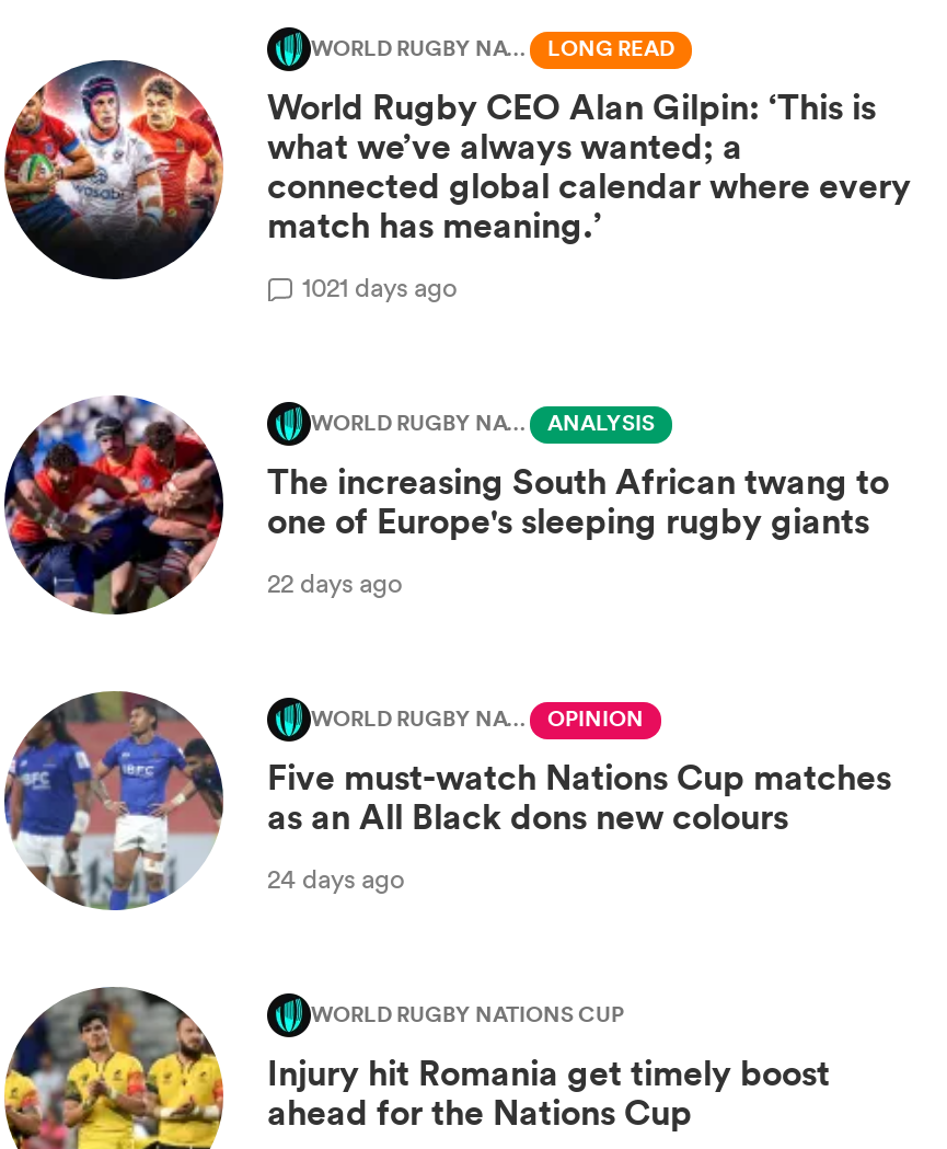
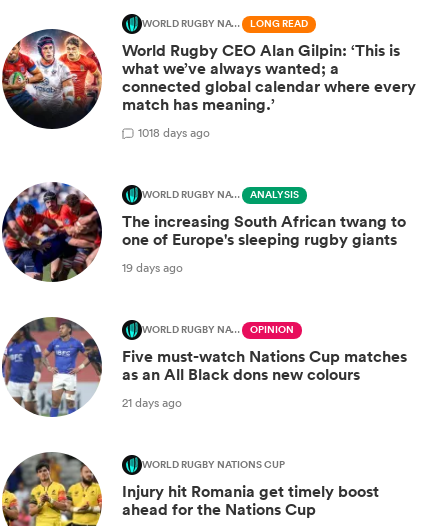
- 1021 days ago
+ 1018 days ago

- 22 days ago
+ 19 days ago

- 24 days ago
+ 21 days ago
